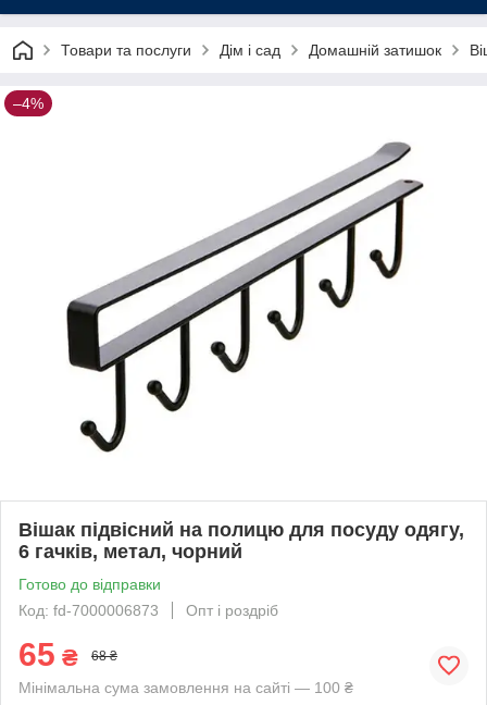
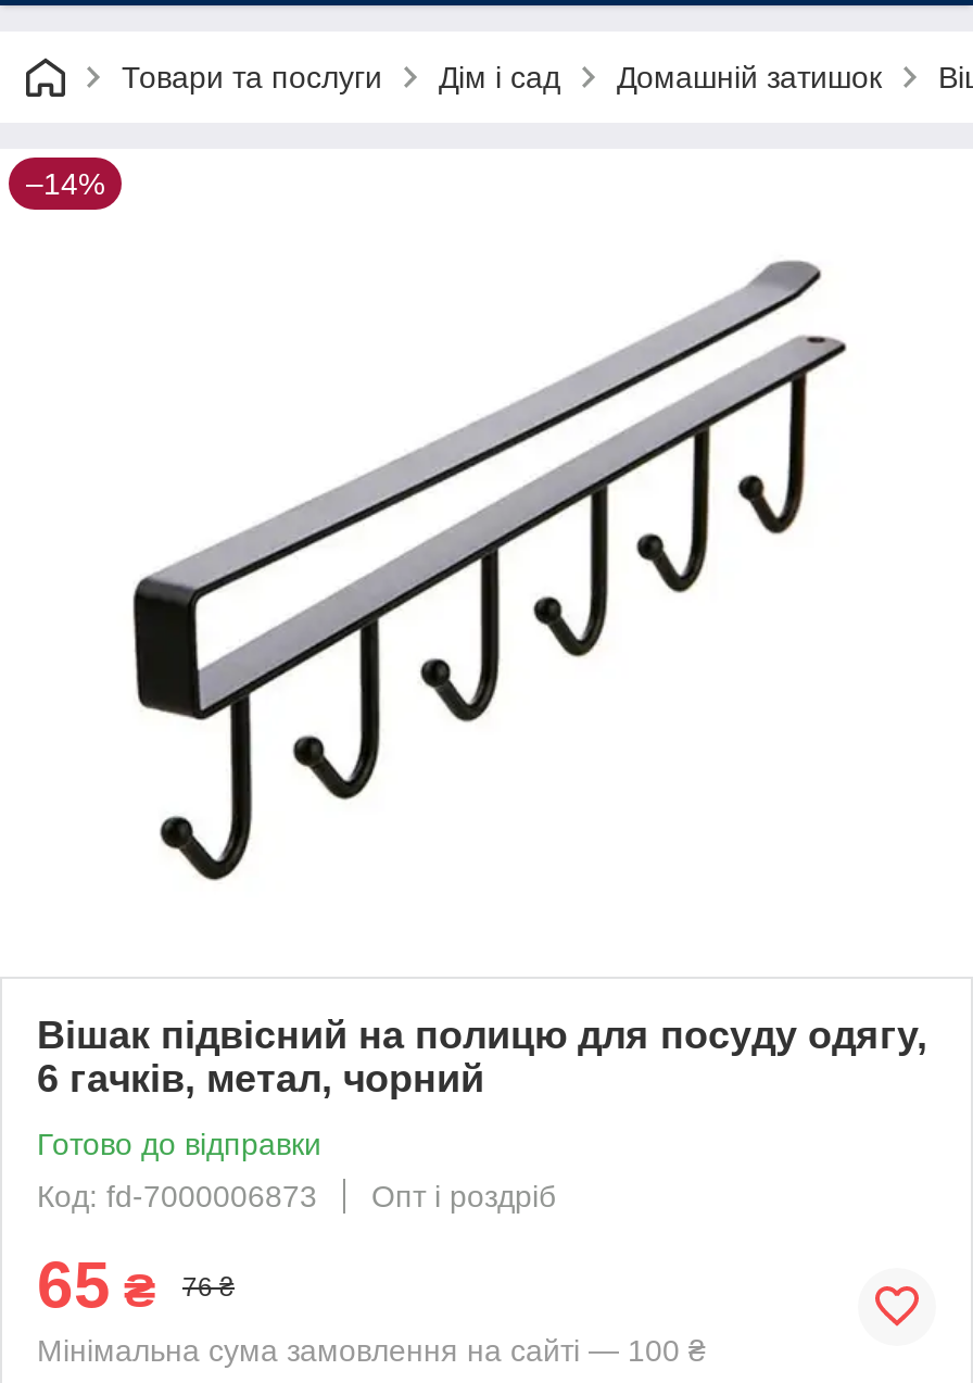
- –4%
+ –14%

- 65 ₴ 68 ₴
+ 65 ₴ 76 ₴
